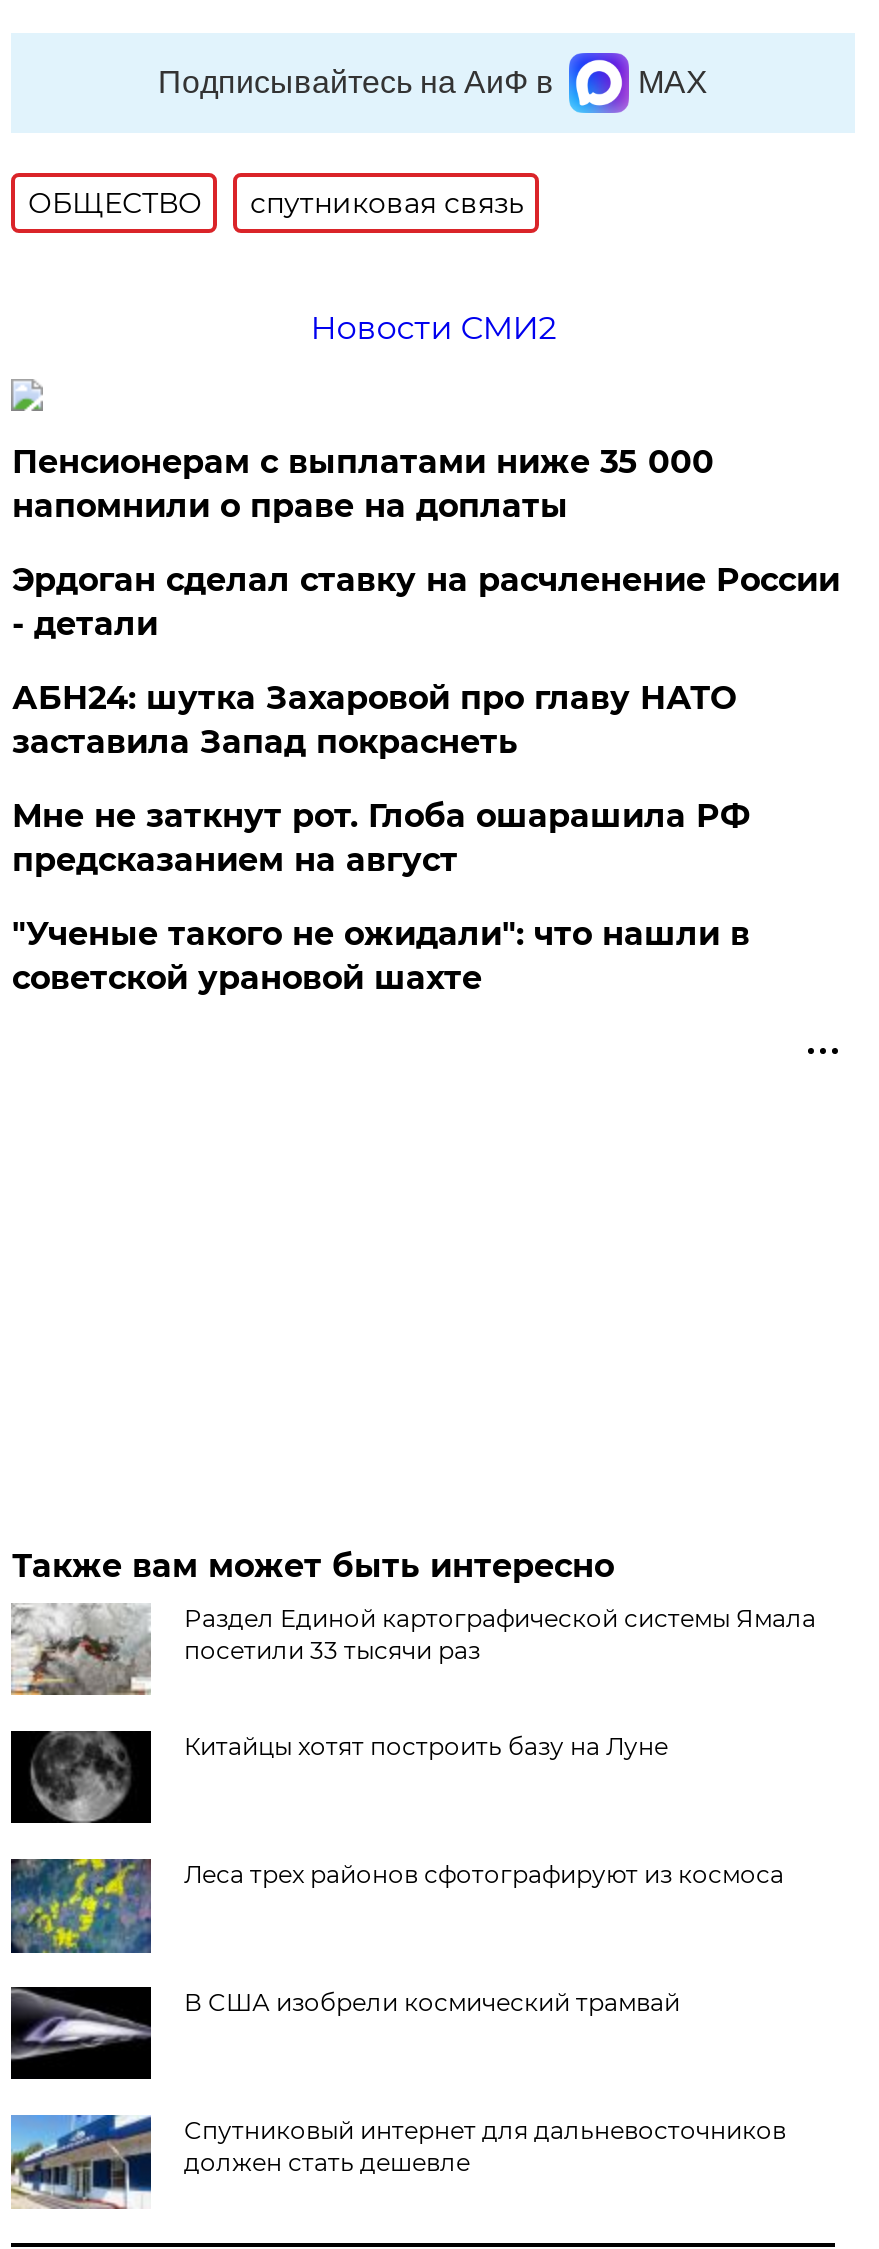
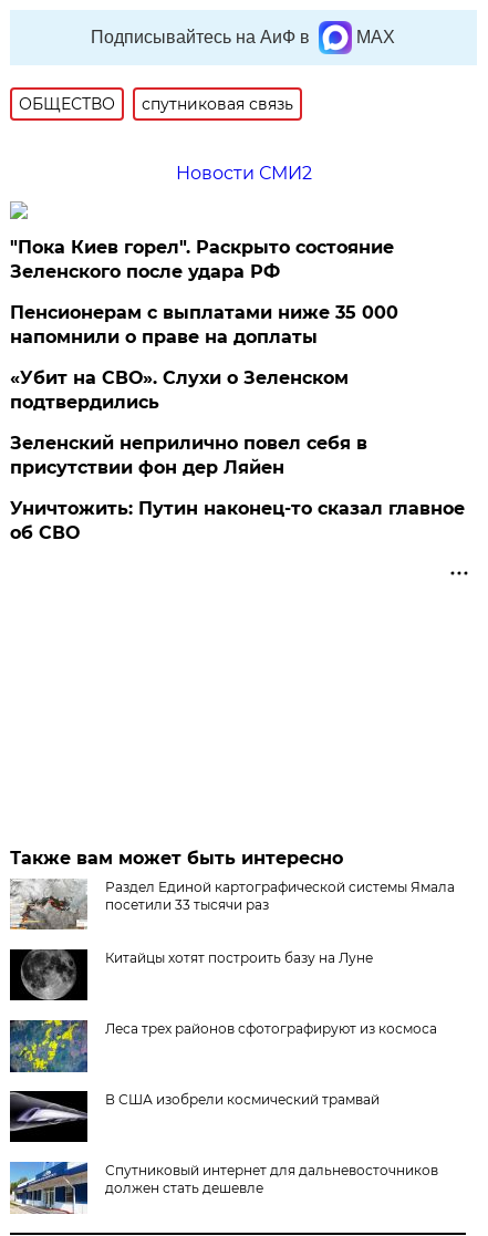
+ "Пока Киев горел". Раскрыто состояние
+ Зеленского после удара РФ

moved down: Пенсионерам с выплатами ниже 35 000 | напомнили о праве на доплаты

- Эрдоган сделал ставку на расчленение России
- - детали
- АБН24: шутка Захаровой про главу НАТО
- заставила Запад покраснеть
- Мне не заткнут рот. Глоба ошарашила РФ
- предсказанием на август
- "Ученые такого не ожидали": что нашли в
- советской урановой шахте
+ «Убит на СВО». Слухи о Зеленском
+ подтвердились
+ Зеленский неприлично повел cебя в
+ присутствии фон дер Ляйен
+ Уничтожить: Путин наконец-то сказал главное
+ об СВО
